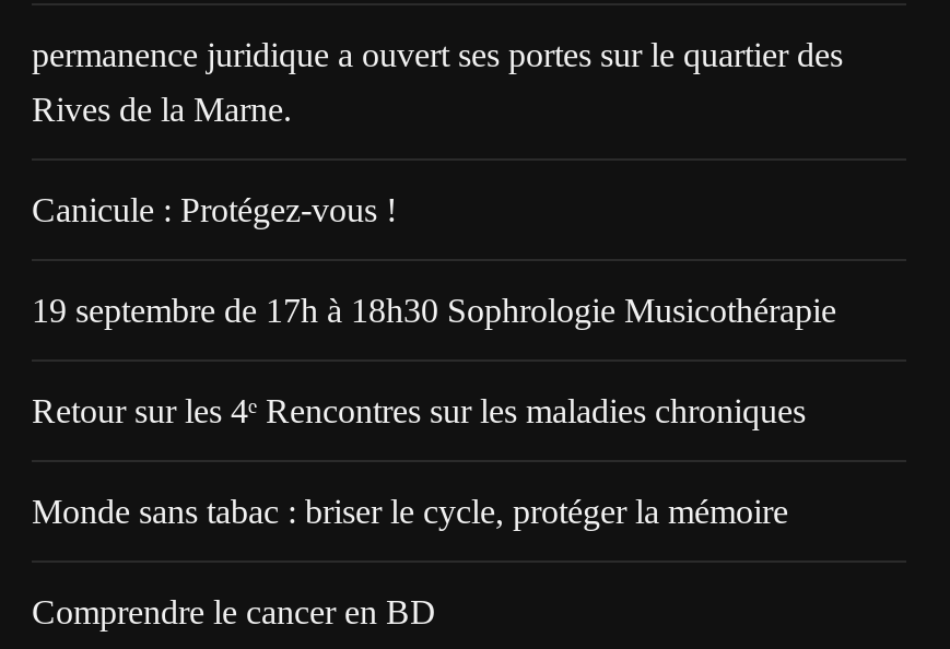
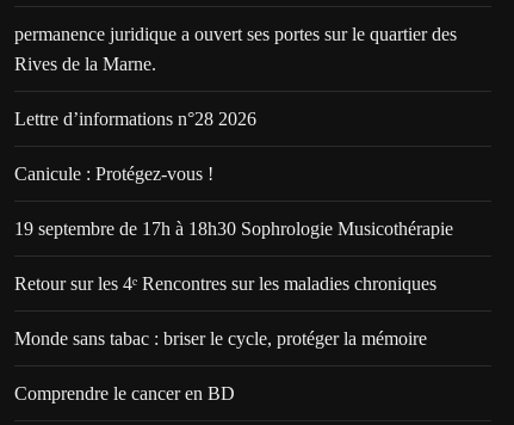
+ Lettre d’informations n°28 2026
